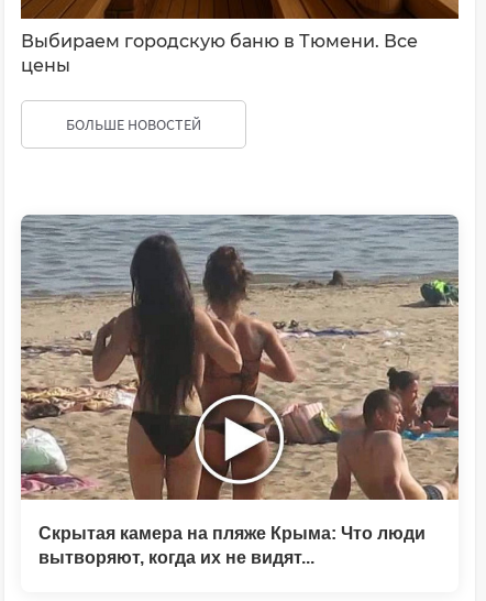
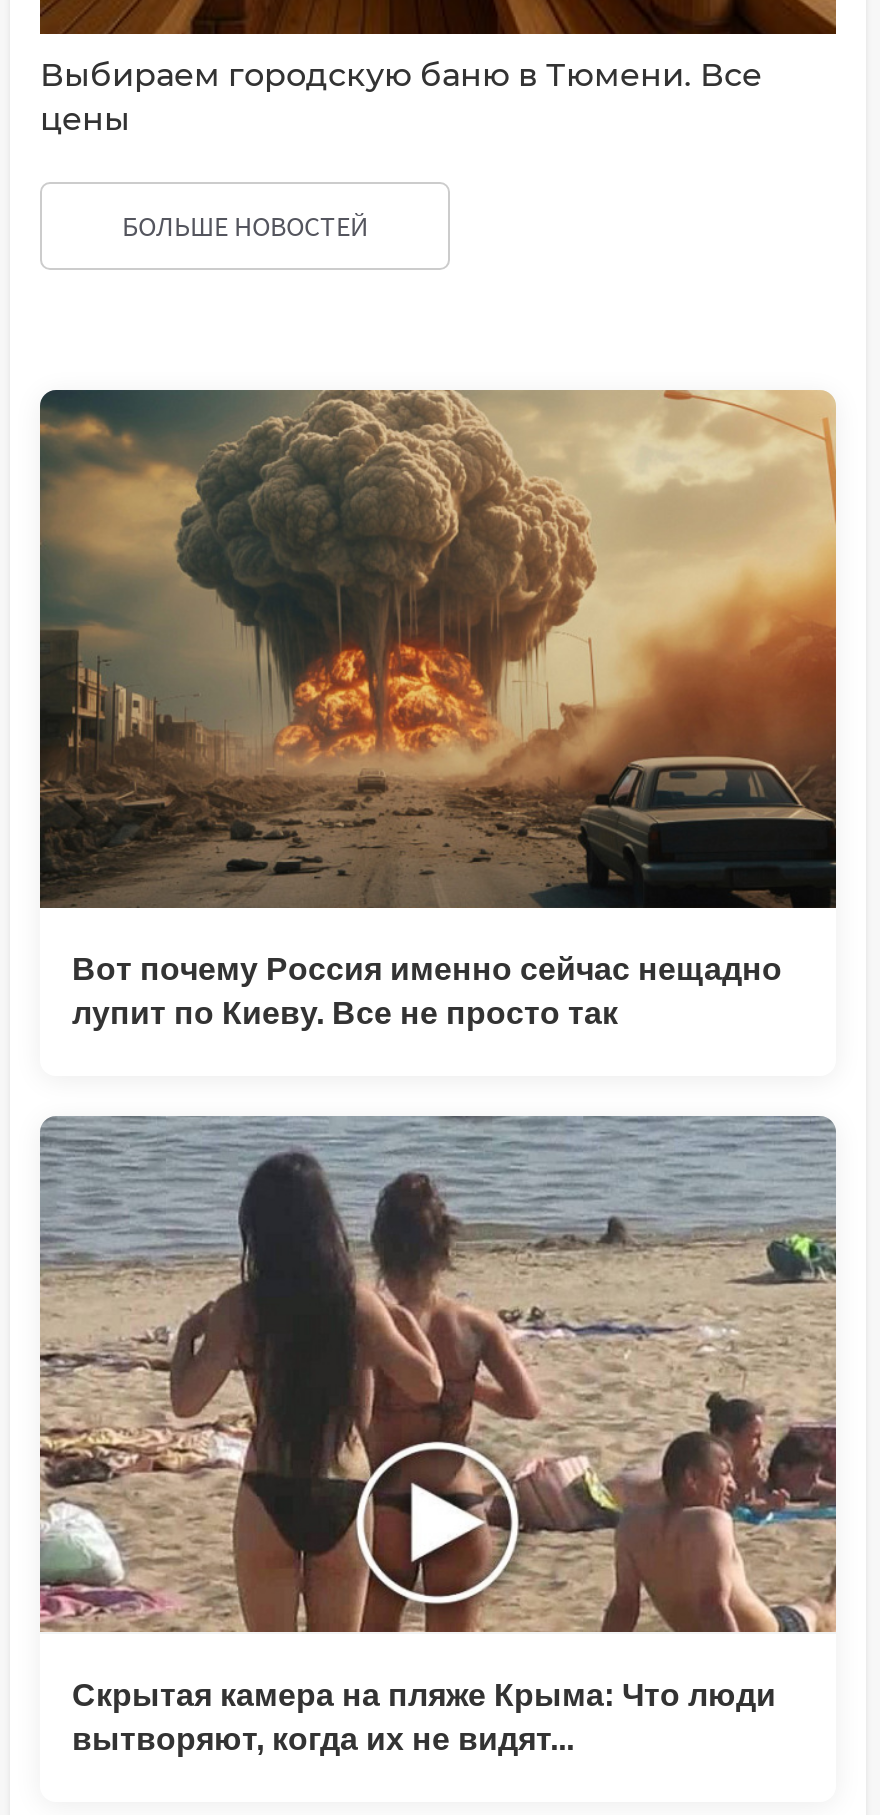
+ [image]
+ Вот почему Россия именно сейчас нещадно
+ лупит по Киеву. Все не просто так
